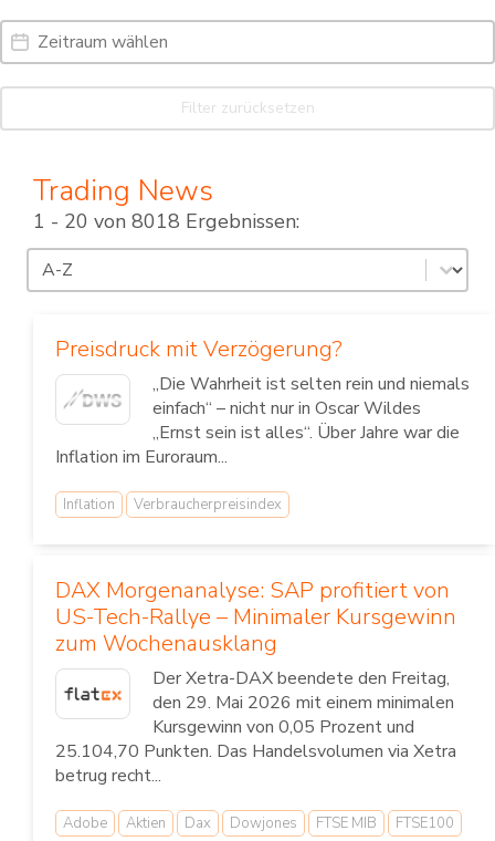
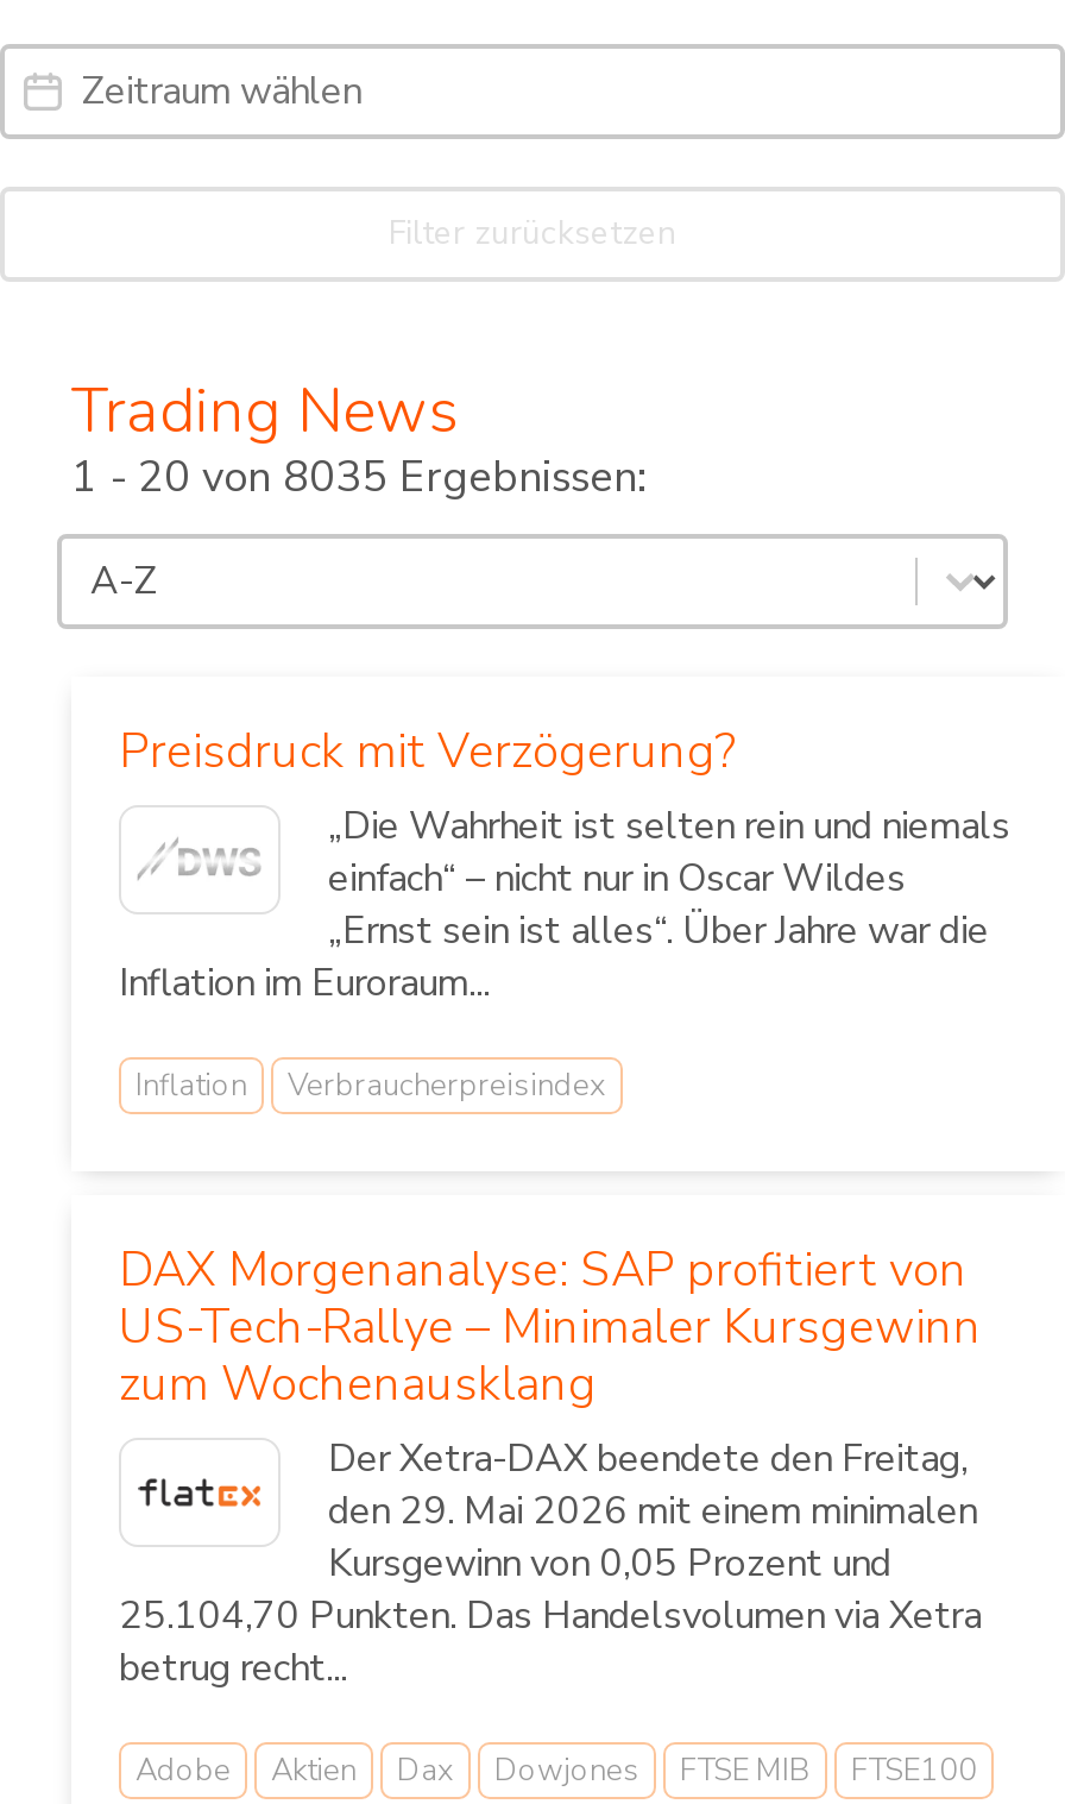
- 1 - 20 von 8018 Ergebnissen:
+ 1 - 20 von 8035 Ergebnissen:
